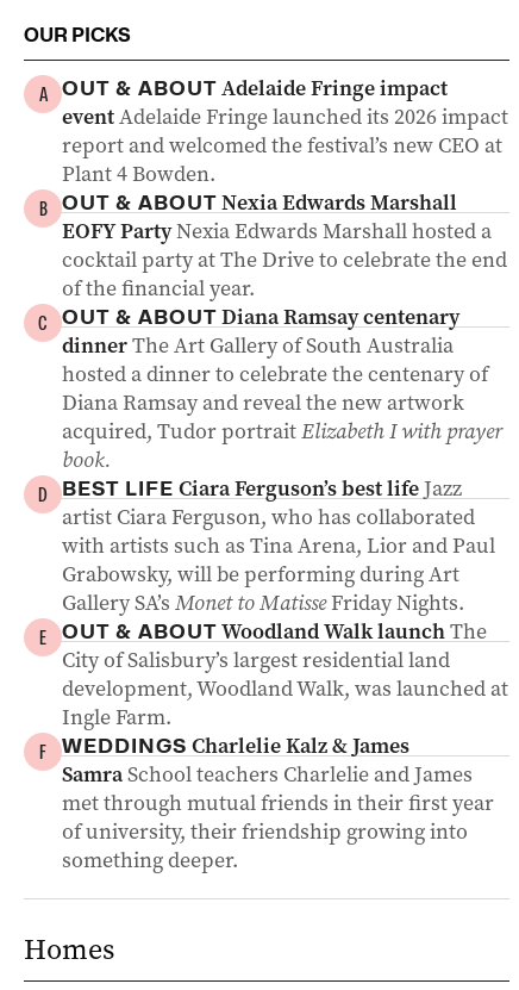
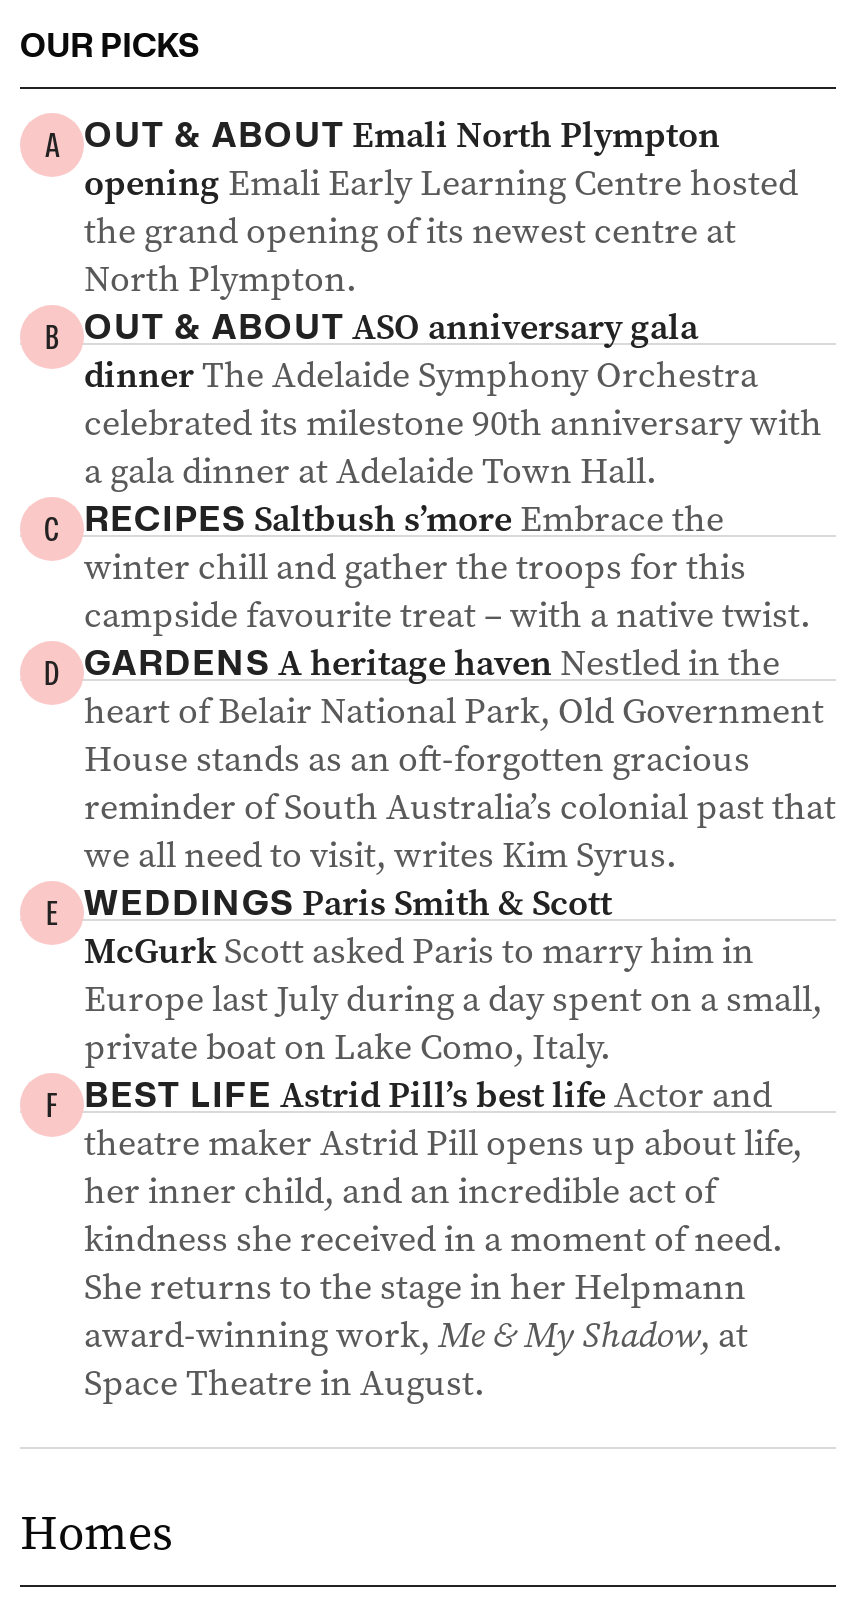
- OUT & ABOUT Adelaide Fringe impact
- event Adelaide Fringe launched its 2026 impact
- report and welcomed the festival’s new CEO at
- Plant 4 Bowden.
+ OUT & ABOUT Emali North Plympton
+ opening Emali Early Learning Centre hosted
+ the grand opening of its newest centre at
+ North Plympton.

- OUT & ABOUT Nexia Edwards Marshall
- EOFY Party Nexia Edwards Marshall hosted a
- cocktail party at The Drive to celebrate the end
- of the financial year.
- C OUT & ABOUT Diana Ramsay centenary
- dinner The Art Gallery of South Australia
- hosted a dinner to celebrate the centenary of
- Diana Ramsay and reveal the new artwork
- acquired, Tudor portraitElizabeth I with prayer
- book.
- D BEST LIFE Ciara Ferguson’s best life Jazz
- artist Ciara Ferguson, who has collaborated
- with artists such as Tina Arena, Lior and Paul
- Grabowsky, will be performing during Art
- Gallery SA’s Monet to MatisseFriday Nights.
+ OUT & ABOUT ASO anniversary gala
+ dinner The Adelaide Symphony Orchestra
+ celebrated its milestone 90th anniversary with
+ a gala dinner at Adelaide Town Hall.
+ C RECIPES Saltbush s’more Embrace the
+ winter chill and gather the troops for this
+ campside favourite treat – with a native twist.
+ D GARDENS A heritage haven Nestled in the
+ heart of Belair National Park, Old Government
+ House stands as an oft-forgotten gracious
+ reminder of South Australia’s colonial past that
+ we all need to visit, writes Kim Syrus.

- OUT & ABOUT Woodland Walk launch The
- City of Salisbury’s largest residential land
- development, Woodland Walk, was launched at
- Ingle Farm.
+ WEDDINGS Paris Smith & Scott
+ McGurk Scott asked Paris to marry him in
+ Europe last July during a day spent on a small,
+ private boat on Lake Como, Italy.

moved up: E

- WEDDINGS Charlelie Kalz & James
- Samra School teachers Charlelie and James
- met through mutual friends in their first year
- of university, their friendship growing into
- something deeper.
+ BEST LIFE Astrid Pill’s best life Actor and
+ theatre maker Astrid Pill opens up about life,
+ her inner child, and an incredible act of
+ kindness she received in a moment of need.
+ She returns to the stage in her Helpmann
+ award-winning work, Me & My Shadow, at
+ Space Theatre in August.

moved up: F
